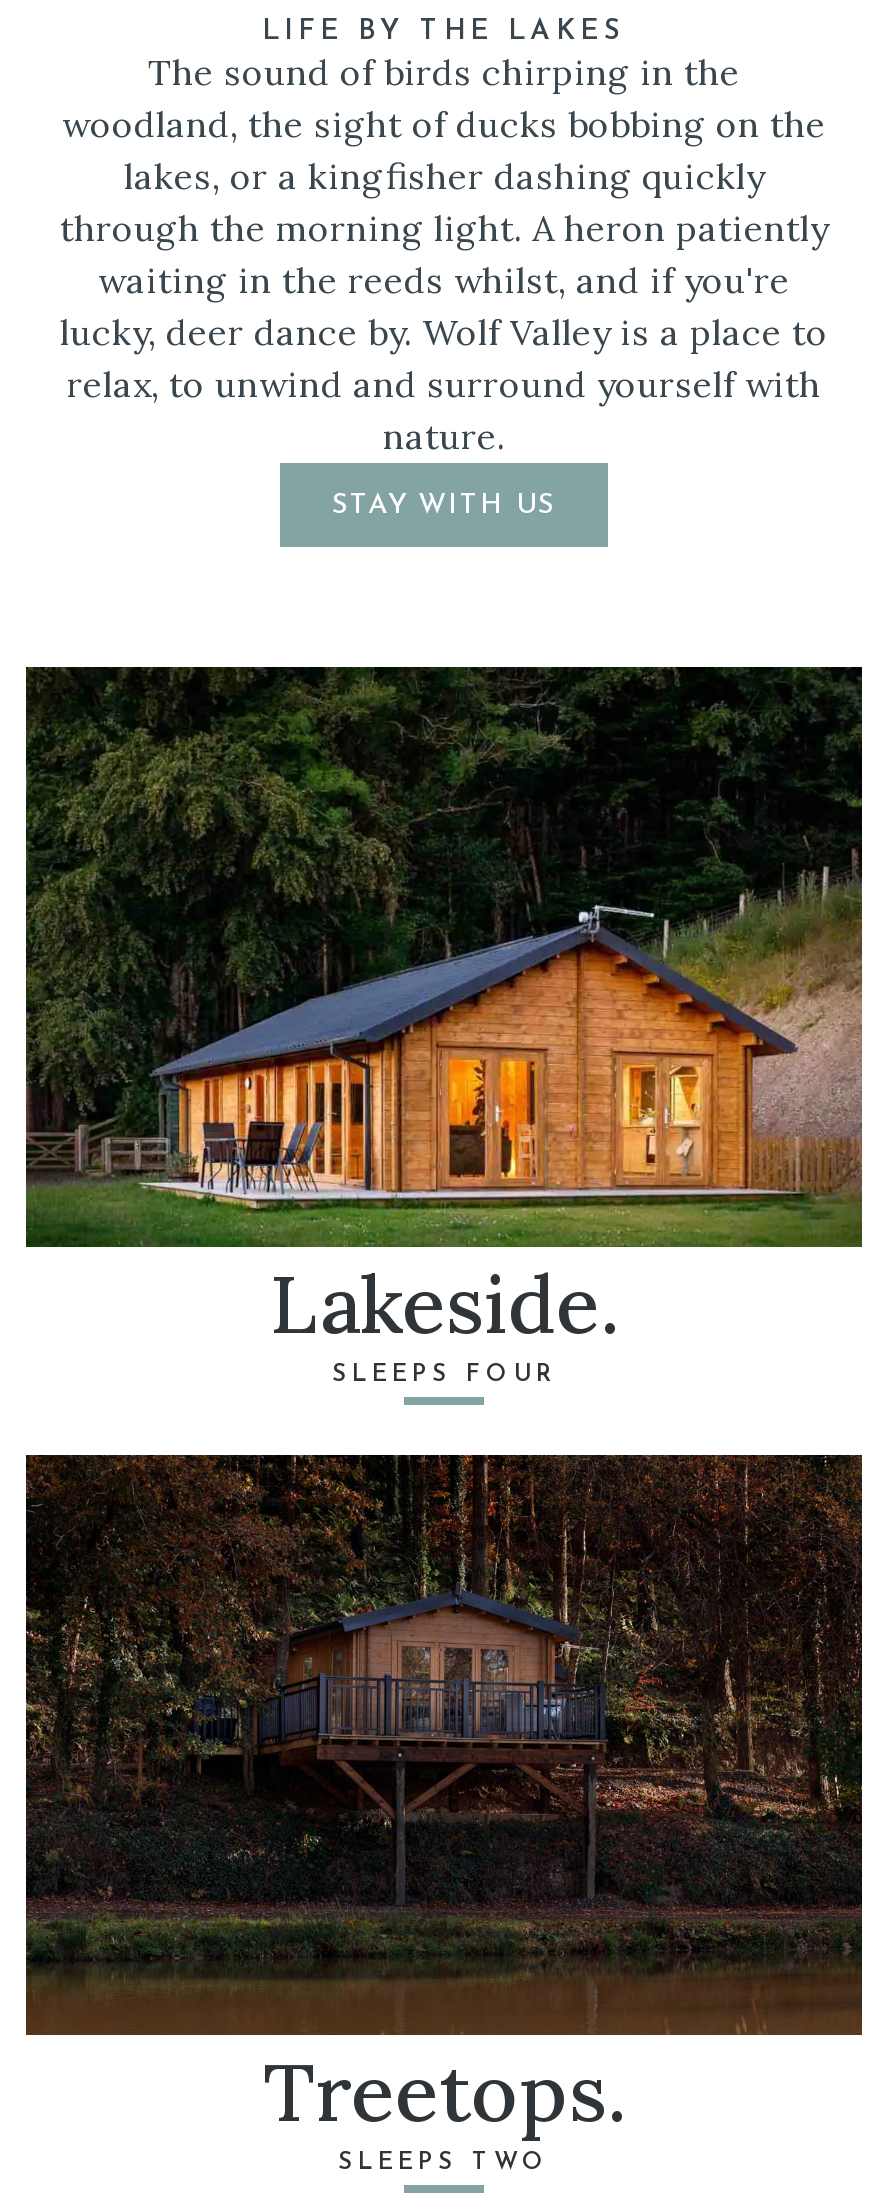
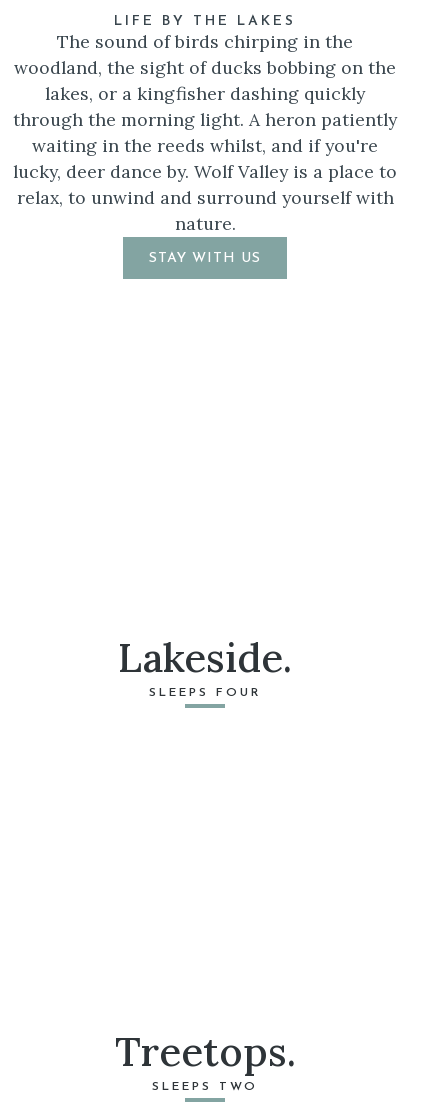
- [image]

- [image]
